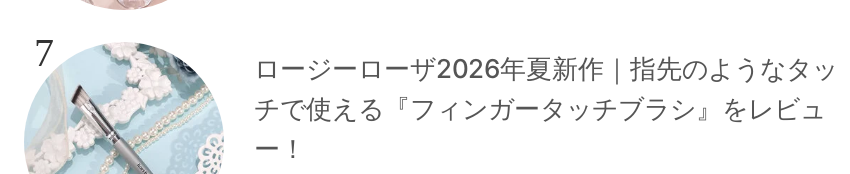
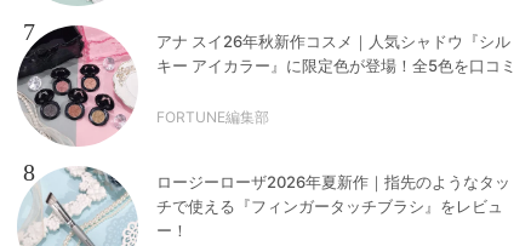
+ [image]
+ アナ スイ26年秋新作コスメ｜人気シャドウ『シル
+ キー アイカラー』に限定色が登場！全5色を口コミ
+ FORTUNE編集部
+ 8
